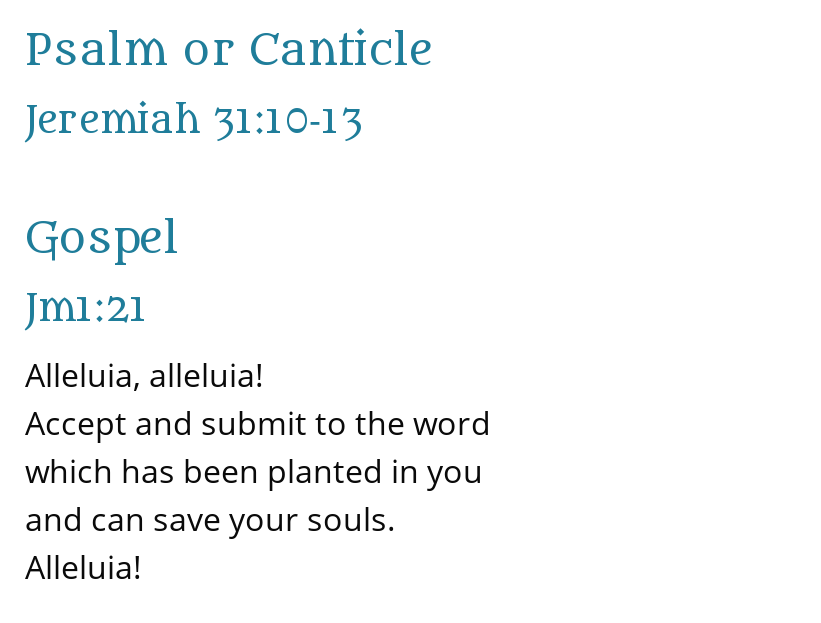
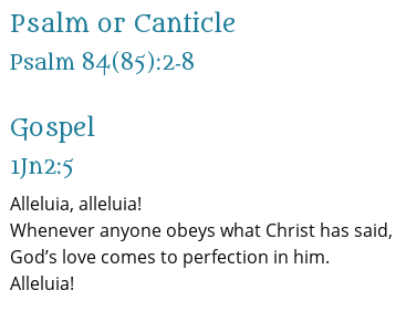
- Jeremiah 31:10‐13
+ Psalm 84(85):2‐8

- Jm1:21
+ 1Jn2:5

- Accept and submit to the word
- which has been planted in you
- and can save your souls.
+ Whenever anyone obeys what Christ has said,
+ God’s love comes to perfection in him.
